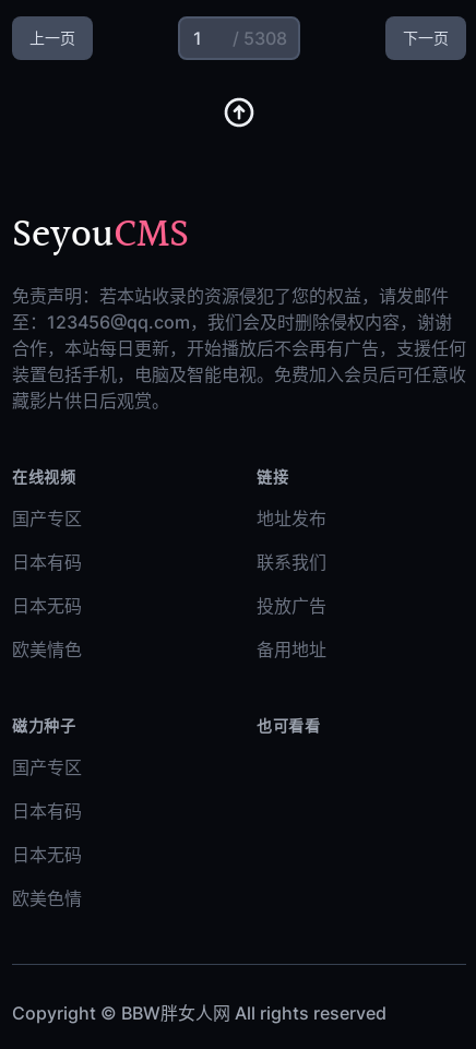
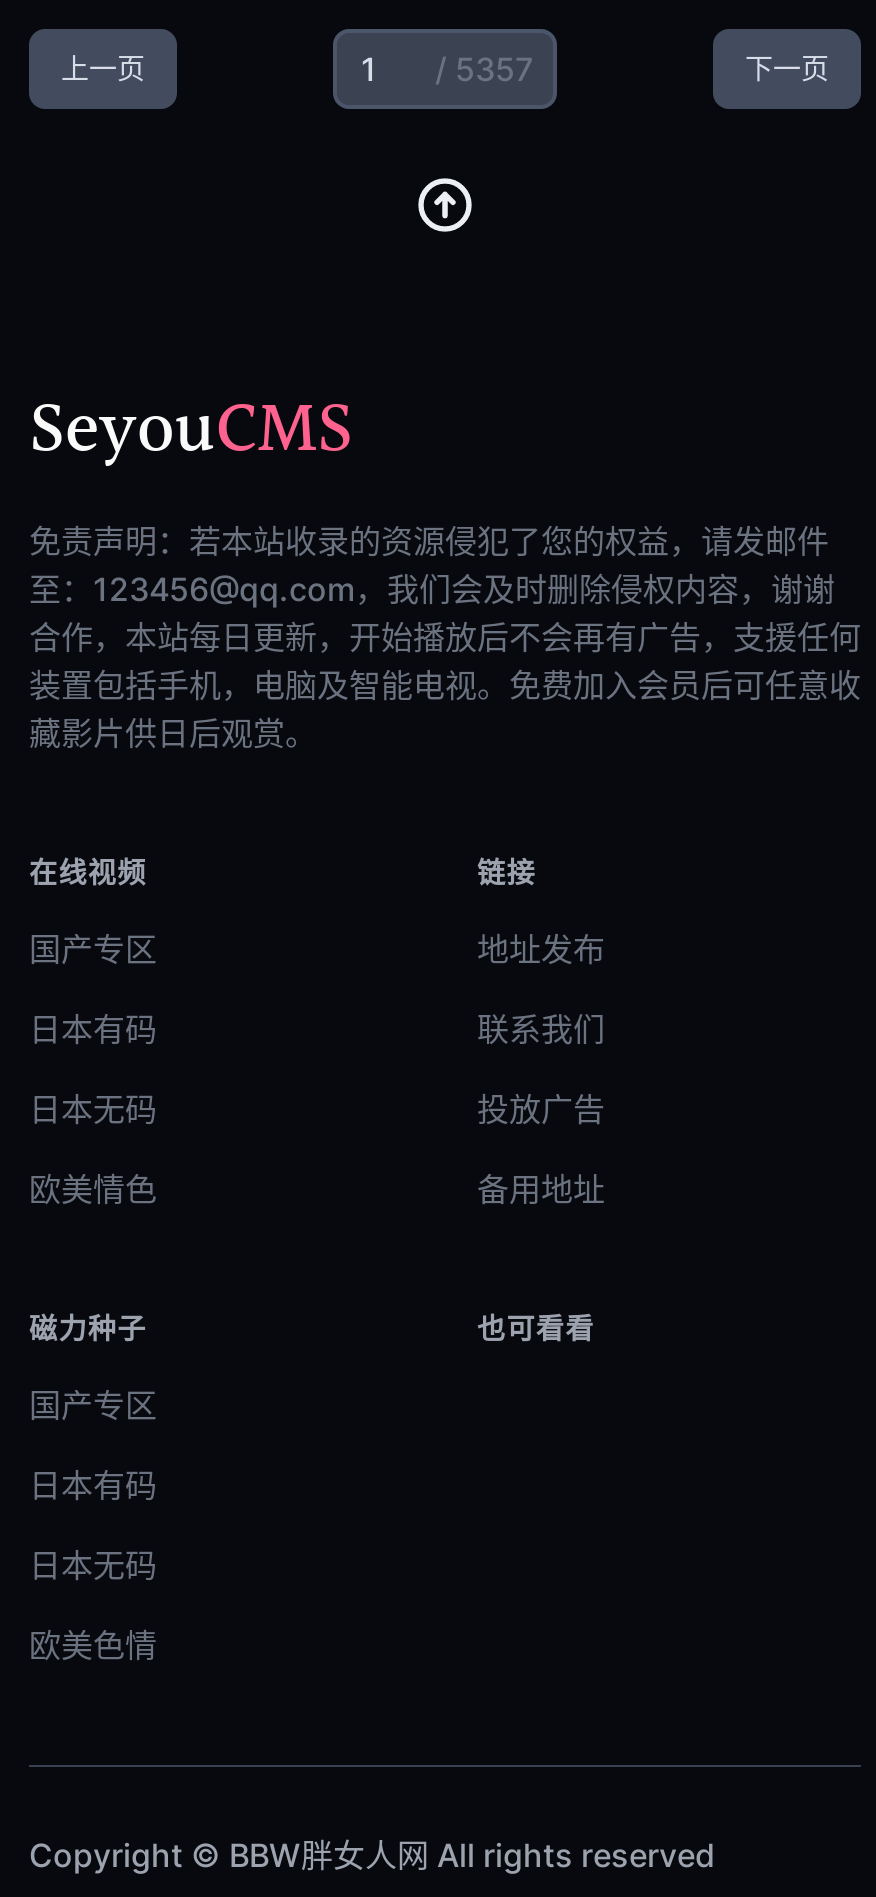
- / 5308
+ / 5357
